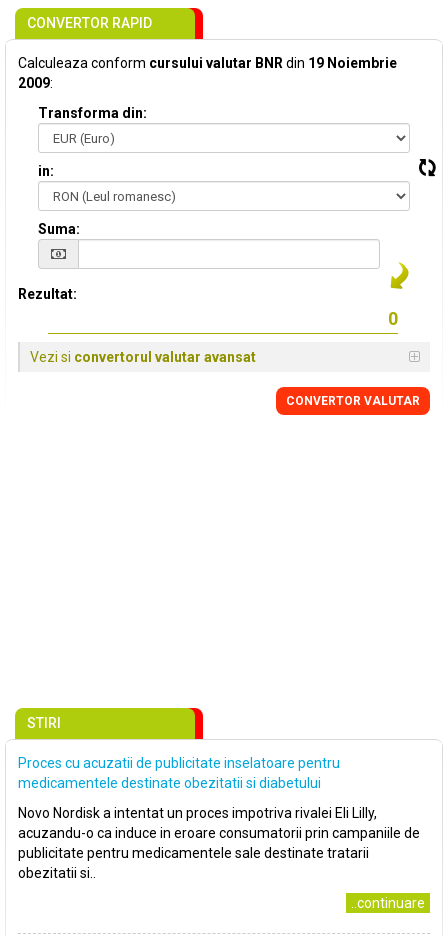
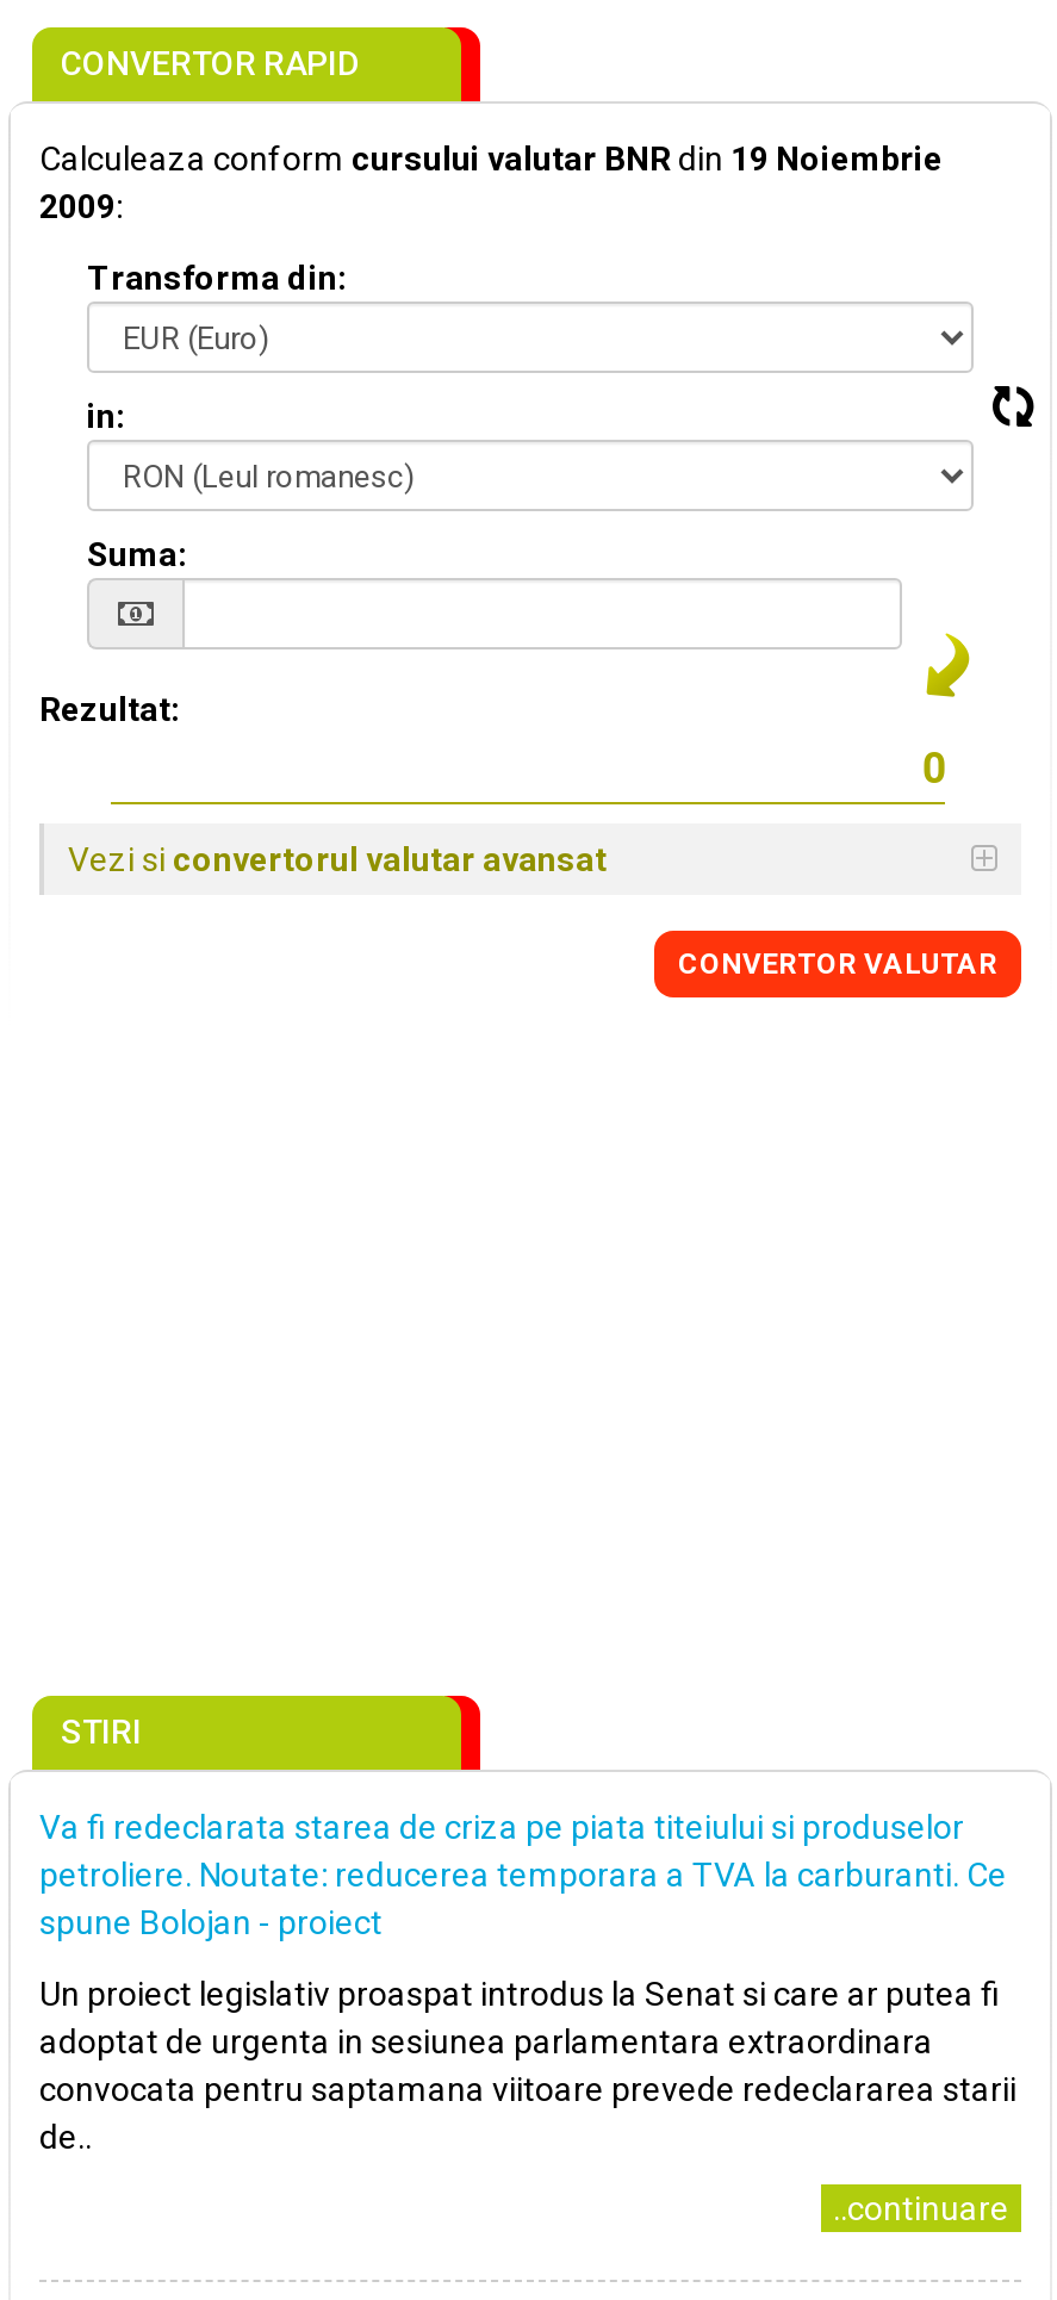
- Proces cu acuzatii de publicitate inselatoare pentru
- medicamentele destinate obezitatii si diabetului
+ Va fi redeclarata starea de criza pe piata titeiului si produselor
+ petroliere. Noutate: reducerea temporara a TVA la carburanti. Ce
+ spune Bolojan - proiect

- Novo Nordisk a intentat un proces impotriva rivalei Eli Lilly,
- acuzandu-o ca induce in eroare consumatorii prin campaniile de
- publicitate pentru medicamentele sale destinate tratarii
- obezitatii si..
+ Un proiect legislativ proaspat introdus la Senat si care ar putea fi
+ adoptat de urgenta in sesiunea parlamentara extraordinara
+ convocata pentru saptamana viitoare prevede redeclararea starii
+ de..
